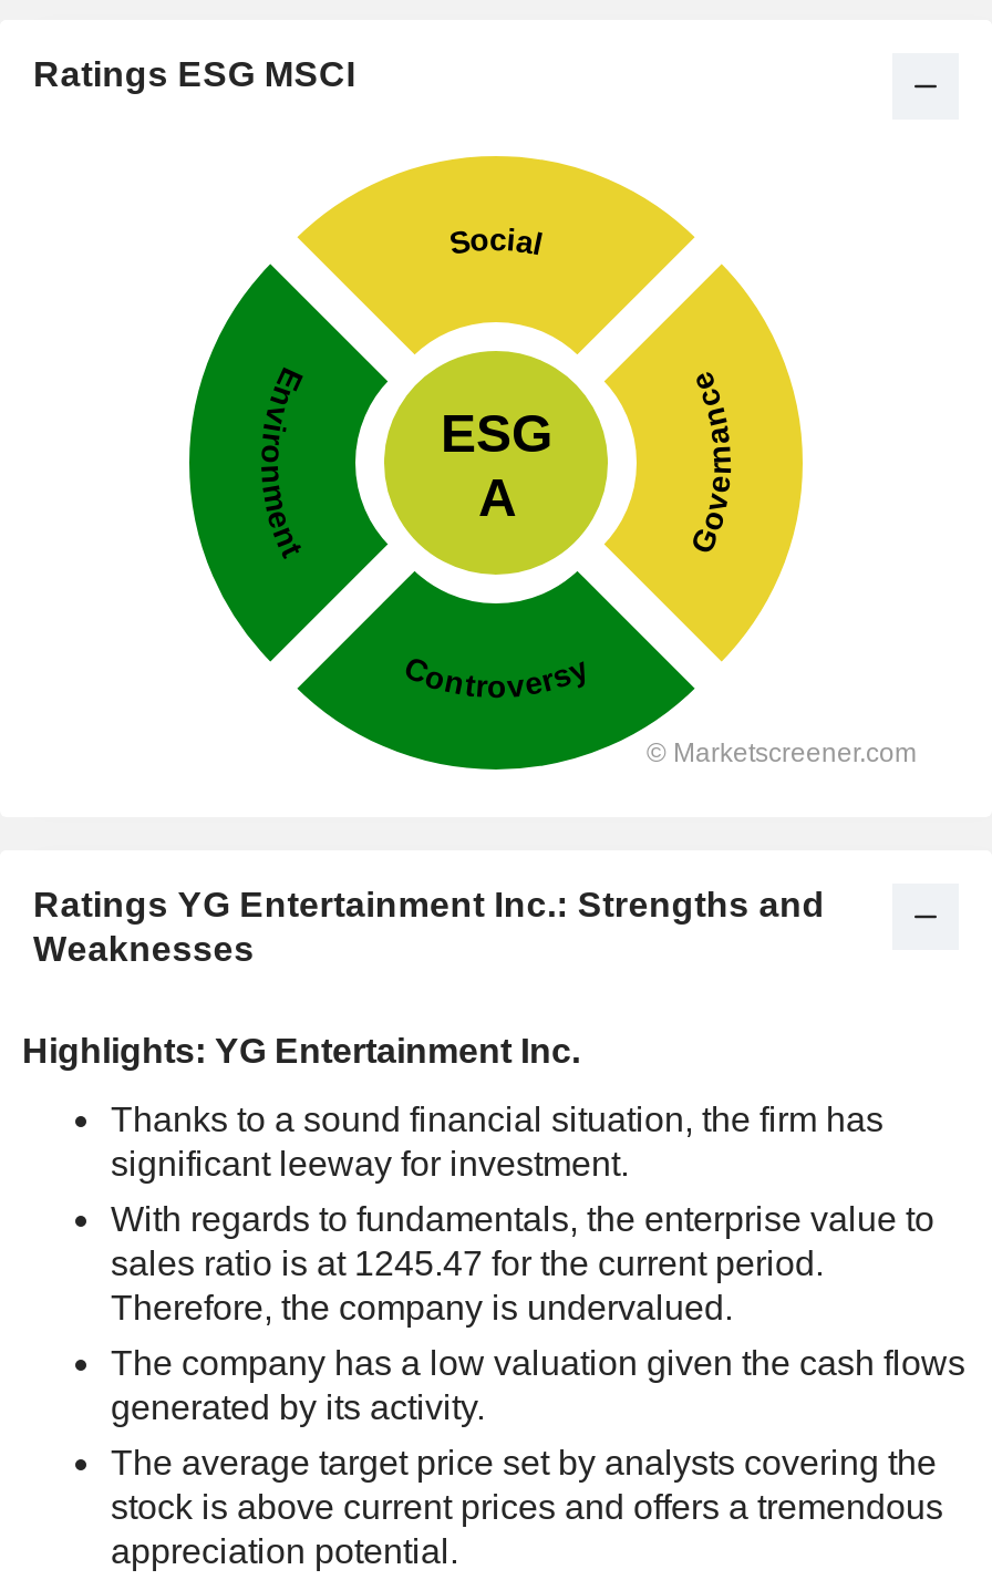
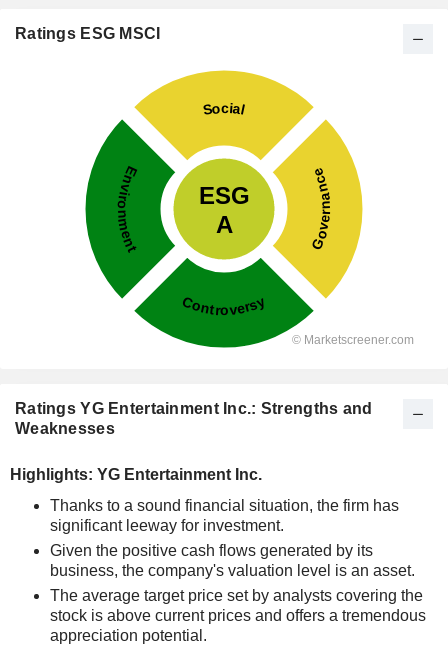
- With regards to fundamentals, the enterprise value to
- sales ratio is at 1245.47 for the current period.
- Therefore, the company is undervalued.
- The company has a low valuation given the cash flows
- generated by its activity.
+ Given the positive cash flows generated by its
+ business, the company's valuation level is an asset.
